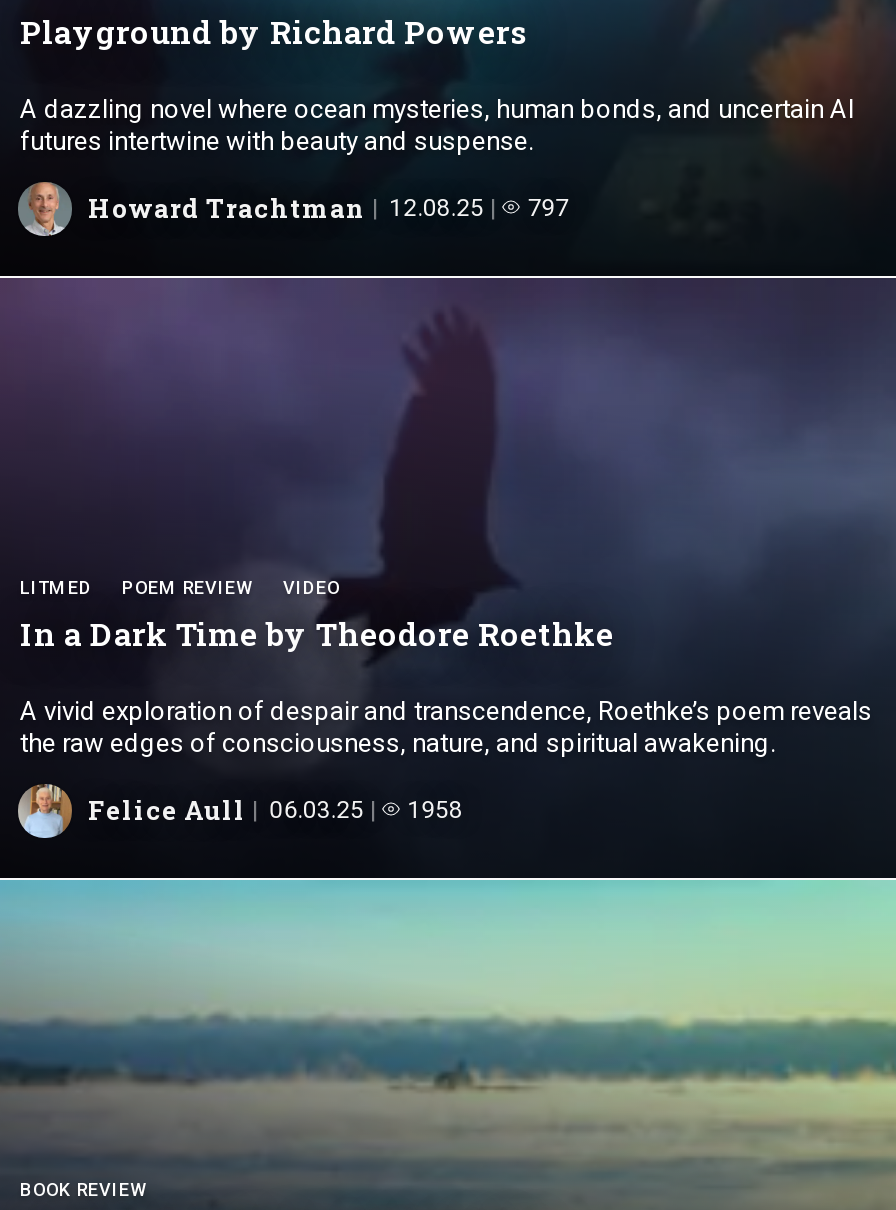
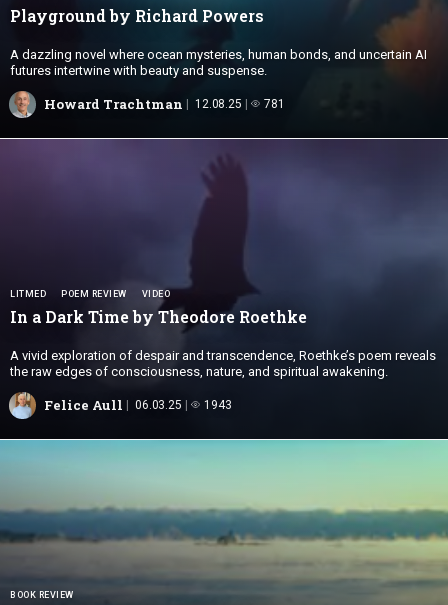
- Howard Trachtman 12.08.25 797
+ Howard Trachtman 12.08.25 781

- Felice Aull 06.03.25 1958
+ Felice Aull 06.03.25 1943
